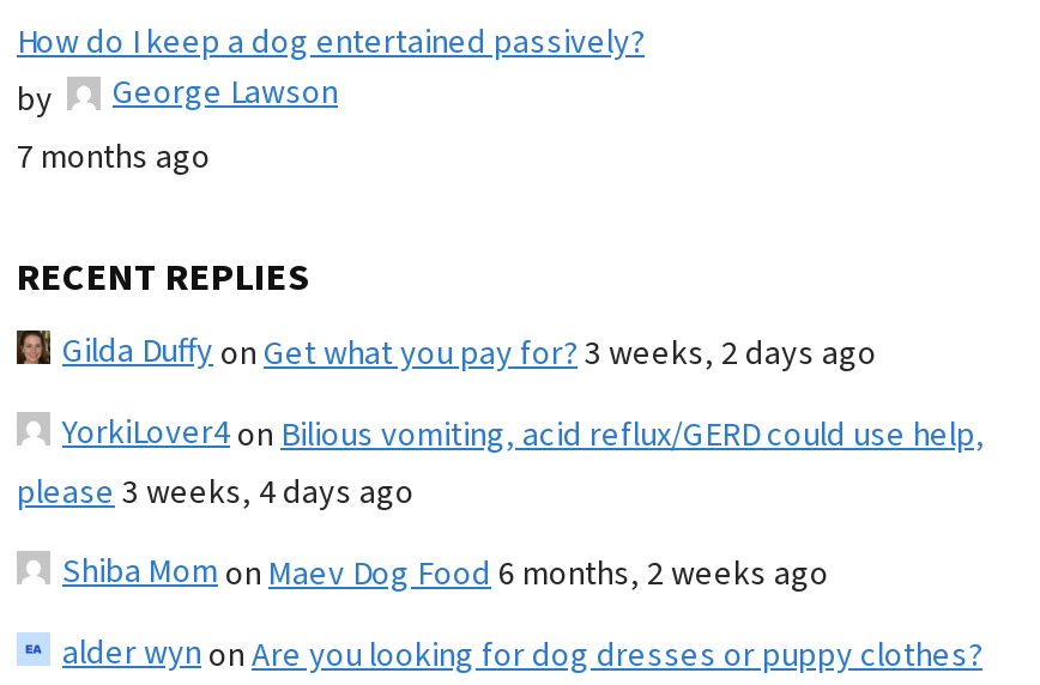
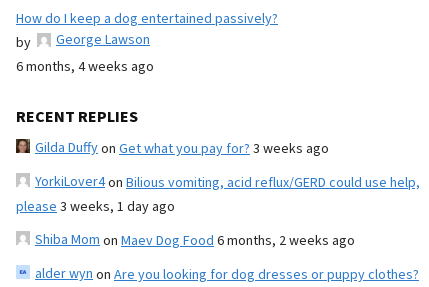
- 7 months ago
+ 6 months, 4 weeks ago

- Gilda Duffyon Get what you pay for? 3 weeks, 2 days ago
+ Gilda Duffyon Get what you pay for? 3 weeks ago

- please 3 weeks, 4 days ago
+ please 3 weeks, 1 day ago
